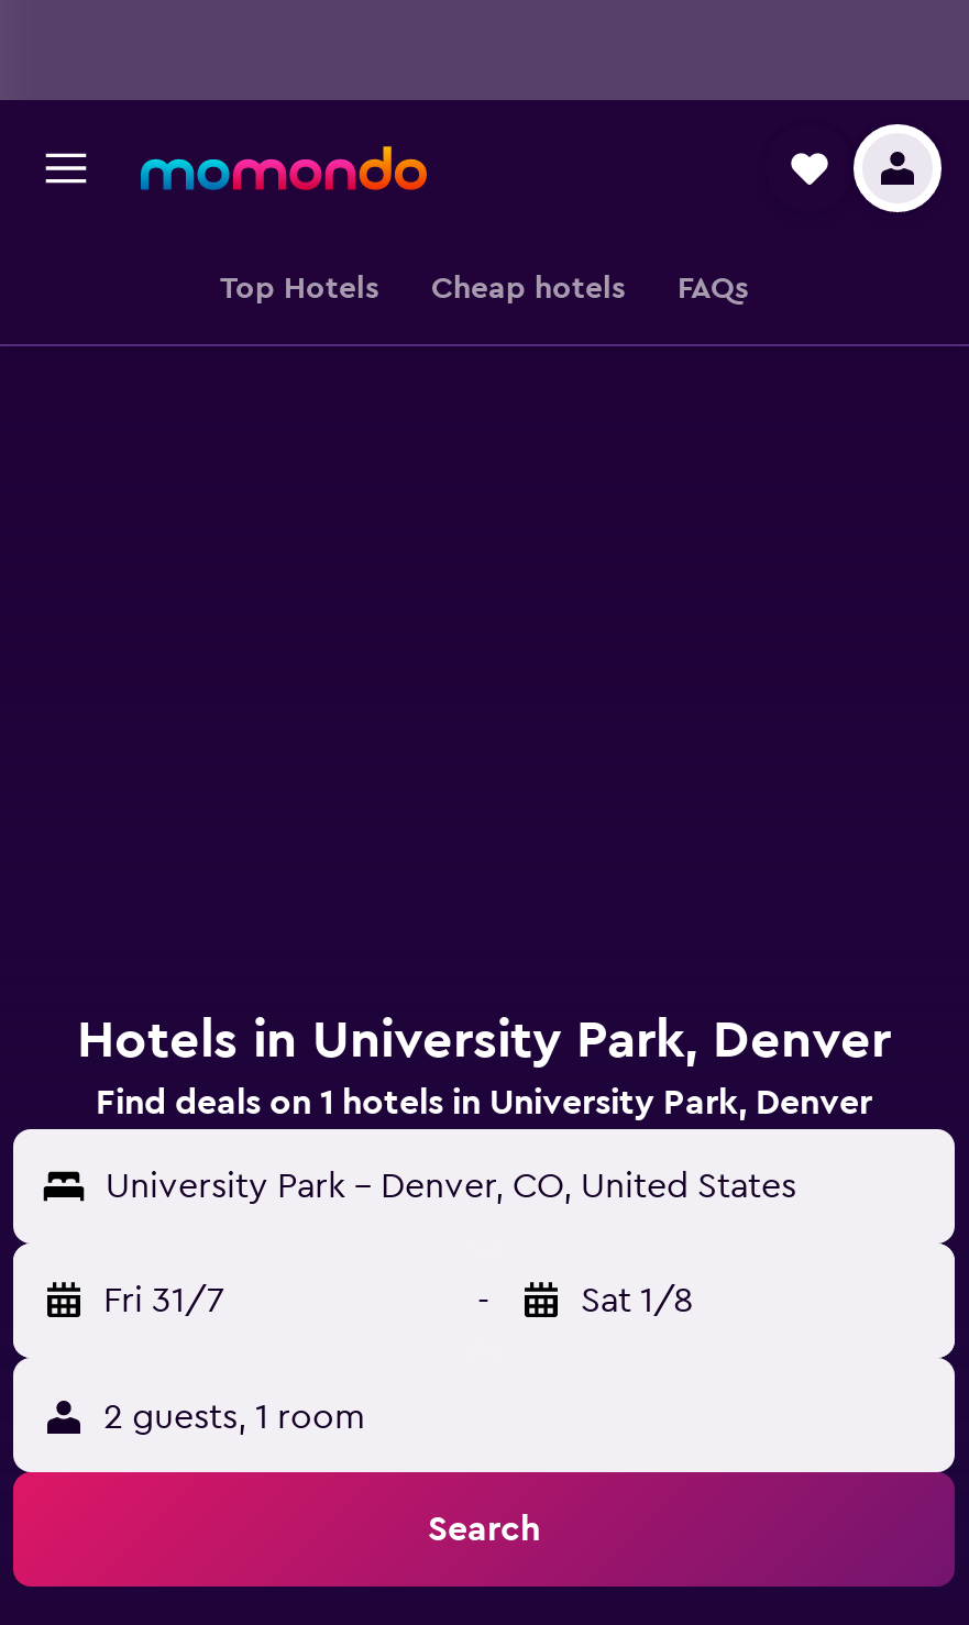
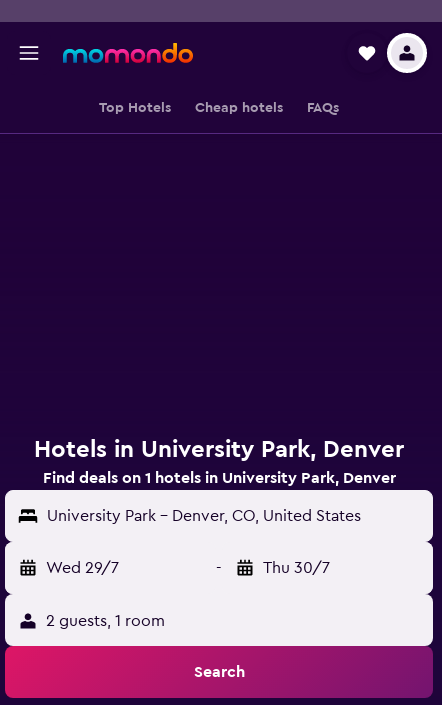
- Fri 31/7
+ Wed 29/7

- Sat 1/8
+ Thu 30/7
